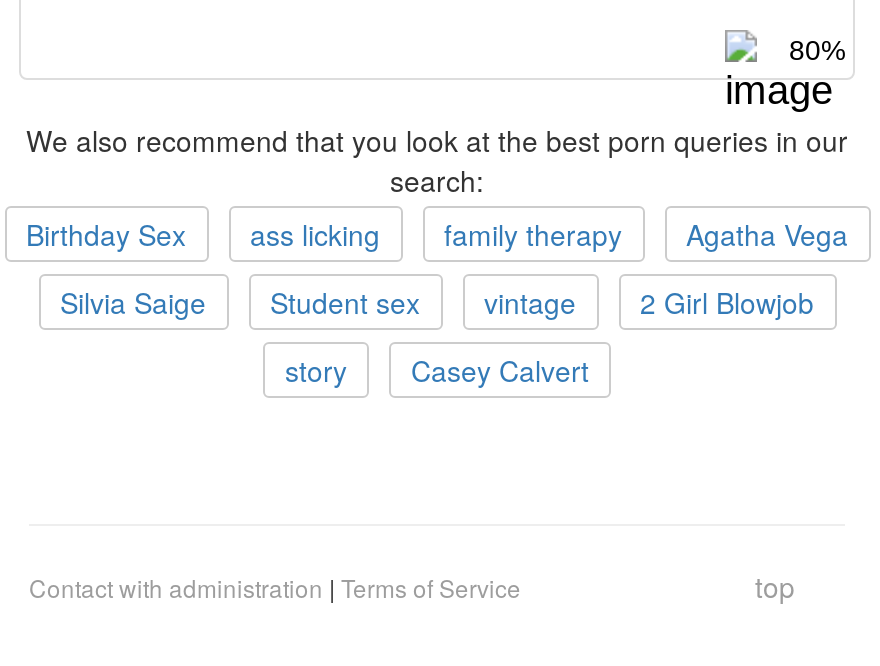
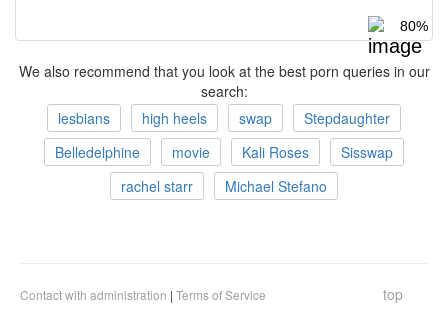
- Birthday Sex
- ass licking
- family therapy
- Agatha Vega
+ lesbians
+ high heels
+ swap
+ Stepdaughter

- Silvia Saige
- Student sex
- vintage
- 2 Girl Blowjob
+ Belledelphine
+ movie
+ Kali Roses
+ Sisswap

- story
- Casey Calvert
+ rachel starr
+ Michael Stefano
